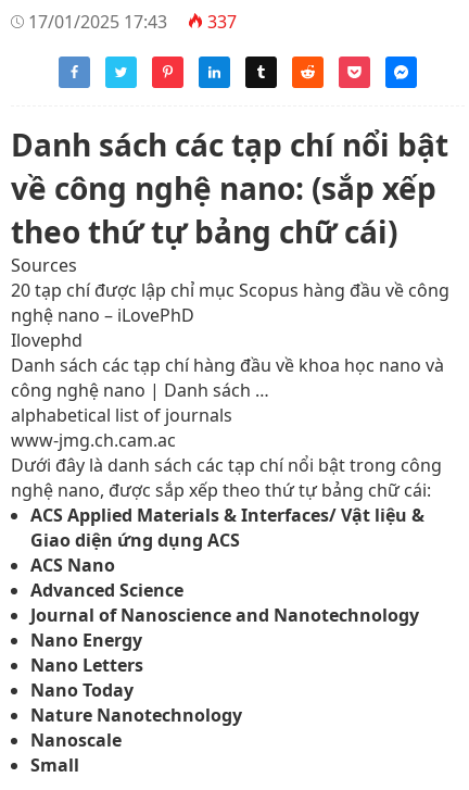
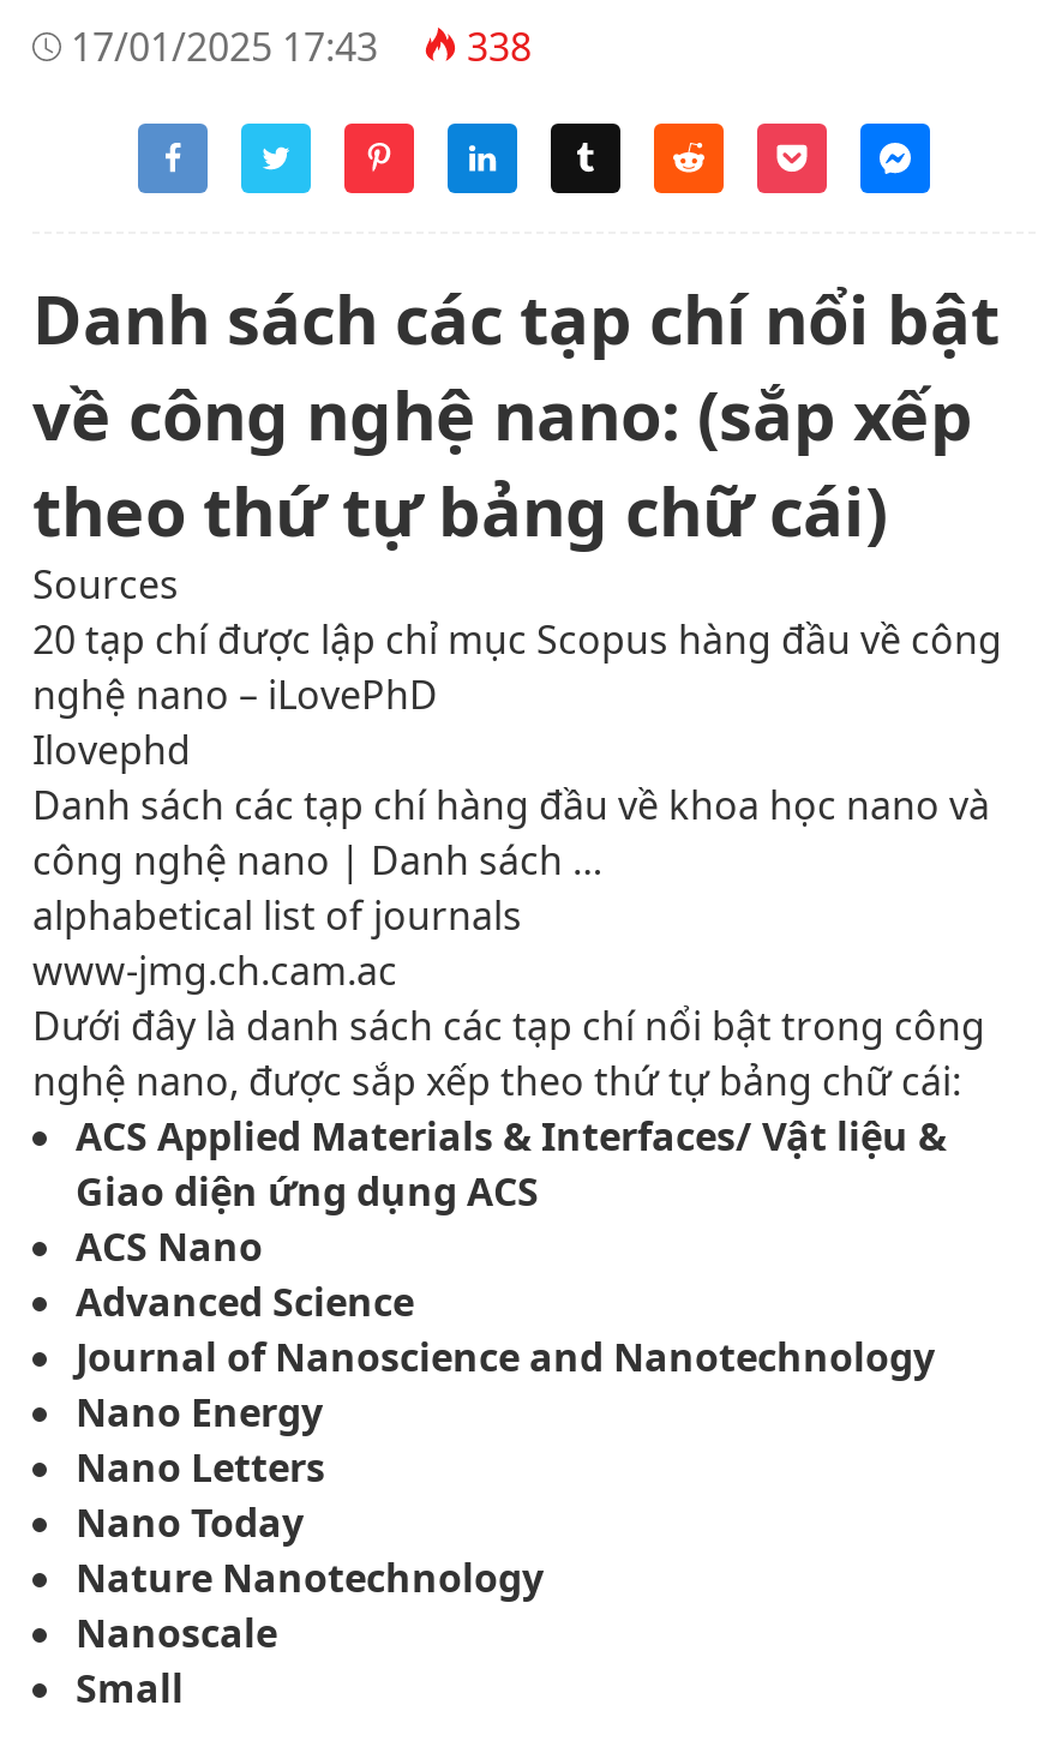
- 17/01/2025 17:43 337
+ 17/01/2025 17:43 338
